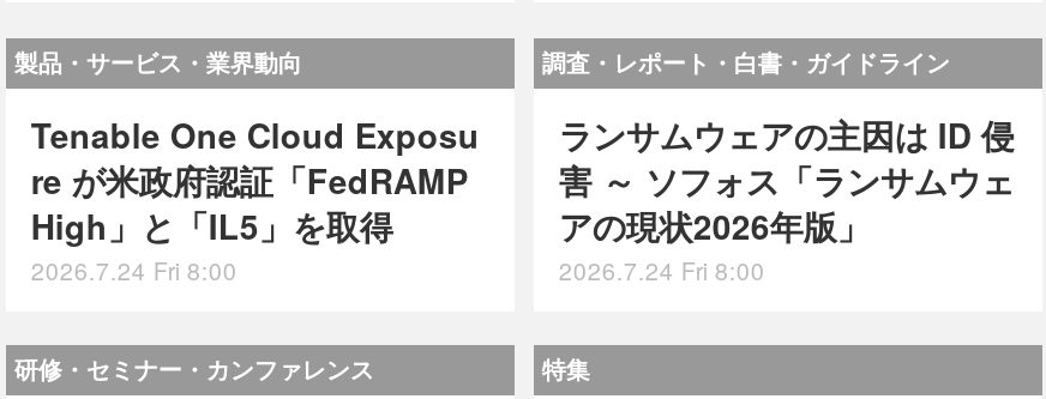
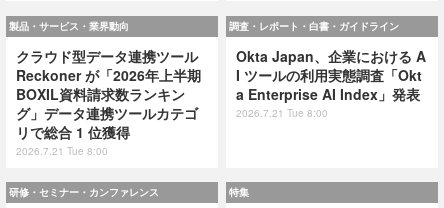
- Tenable One Cloud Exposu
- re が米政府認証「FedRAMP
- High」と「IL5」を取得
- 2026.7.24 Fri 8:00
+ クラウド型データ連携ツール
+ Reckoner が「2026年上半期
+ BOXIL資料請求数ランキン
+ グ」データ連携ツールカテゴ
+ リで総合 1 位獲得
+ 2026.7.21 Tue 8:00

- ランサムウェアの主因は ID 侵
- 害 ～ ソフォス「ランサムウェ
- アの現状2026年版」
- 2026.7.24 Fri 8:00
+ Okta Japan、企業における A
+ I ツールの利用実態調査「Okt
+ a Enterprise AI Index」発表
+ 2026.7.21 Tue 8:00
